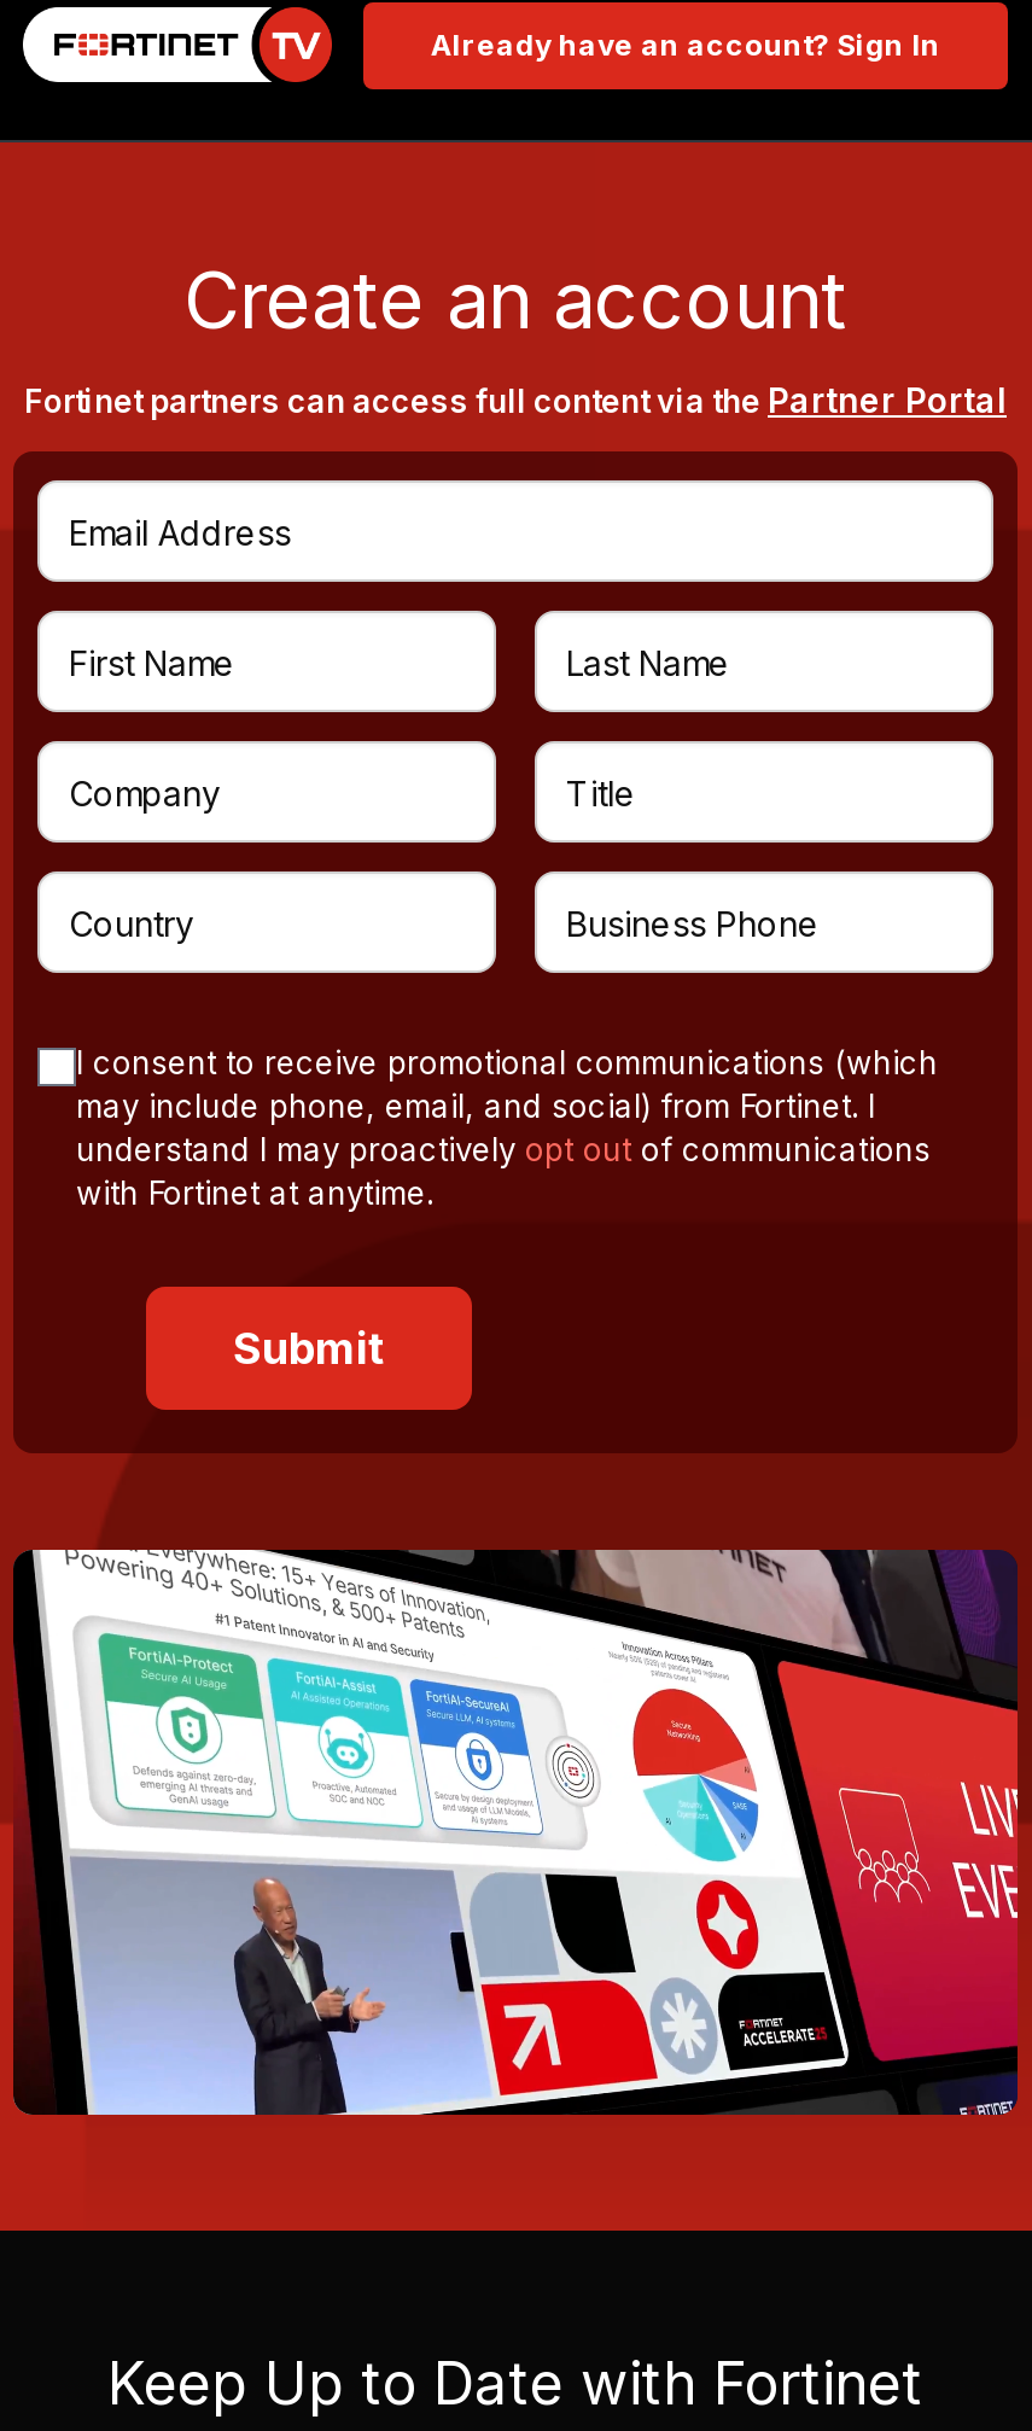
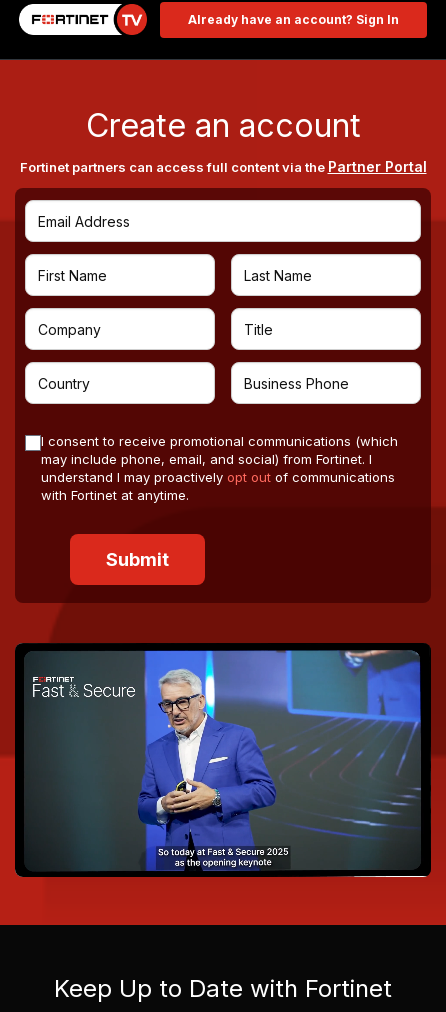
- [image]
+ [image]
